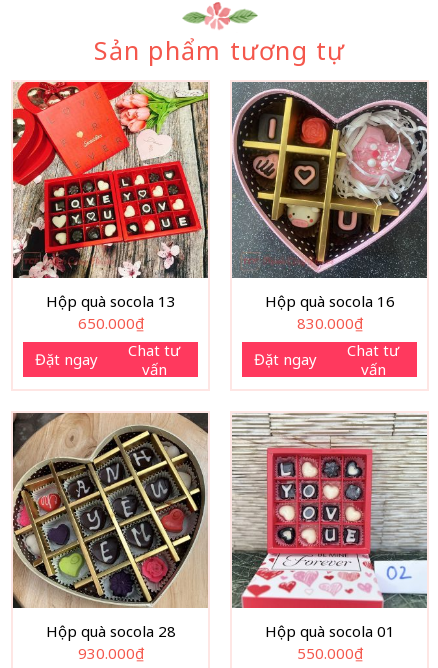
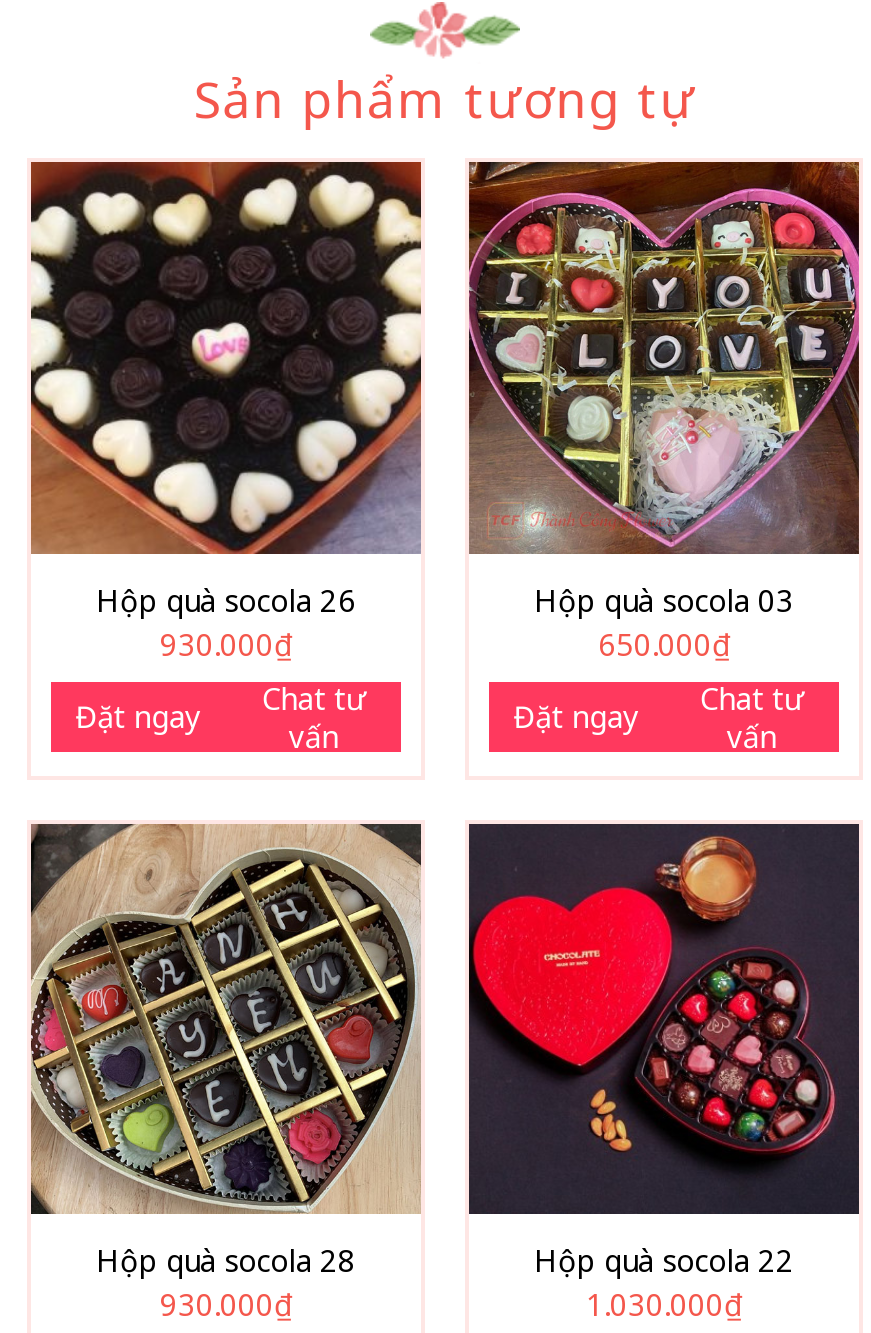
- [image]
- Hộp quà socola 13
+ [image]
+ Hộp quà socola 26

- [image]
- Hộp quà socola 16
+ [image]
+ Hộp quà socola 03

- 650.000₫
+ 930.000₫

- 830.000₫
+ 650.000₫

- [image]
- Hộp quà socola 01
+ [image]
+ Hộp quà socola 22

- 550.000₫
+ 1.030.000₫
